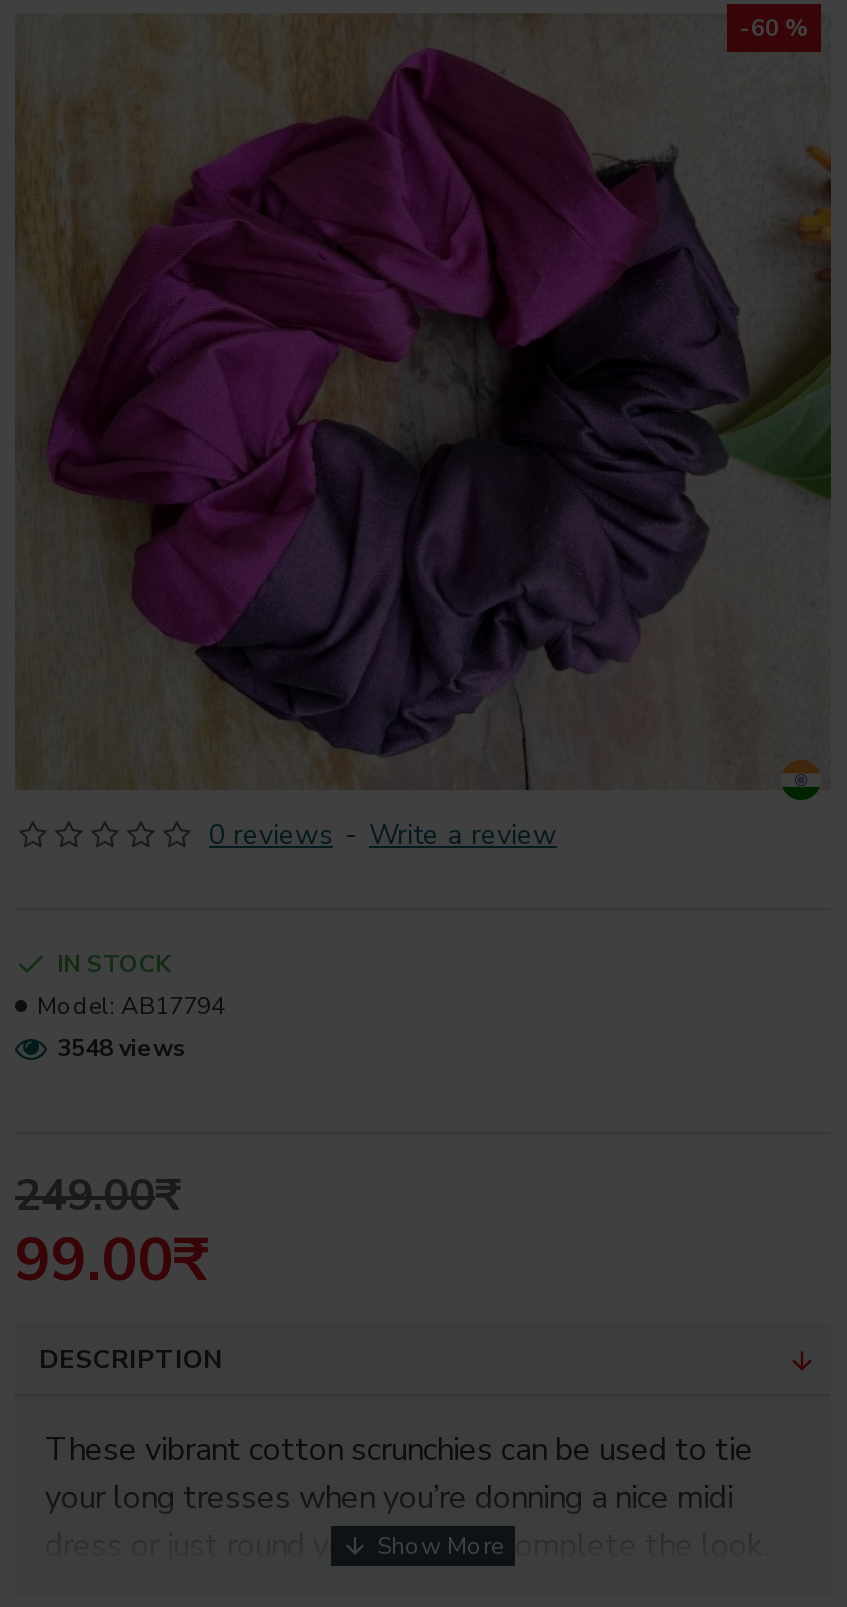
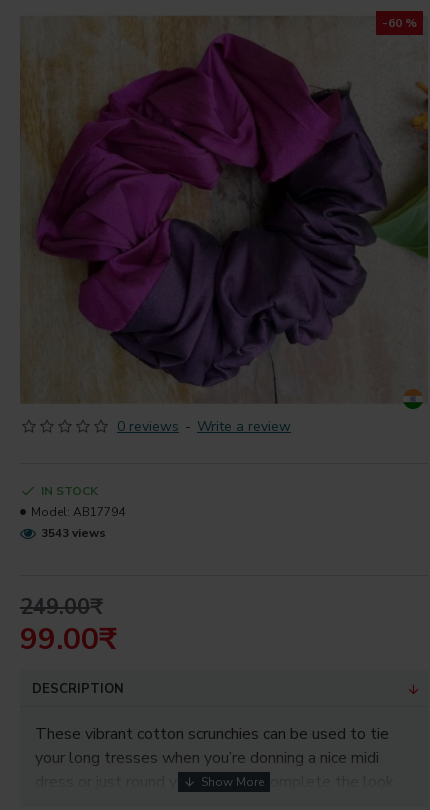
- 3548 views
+ 3543 views
